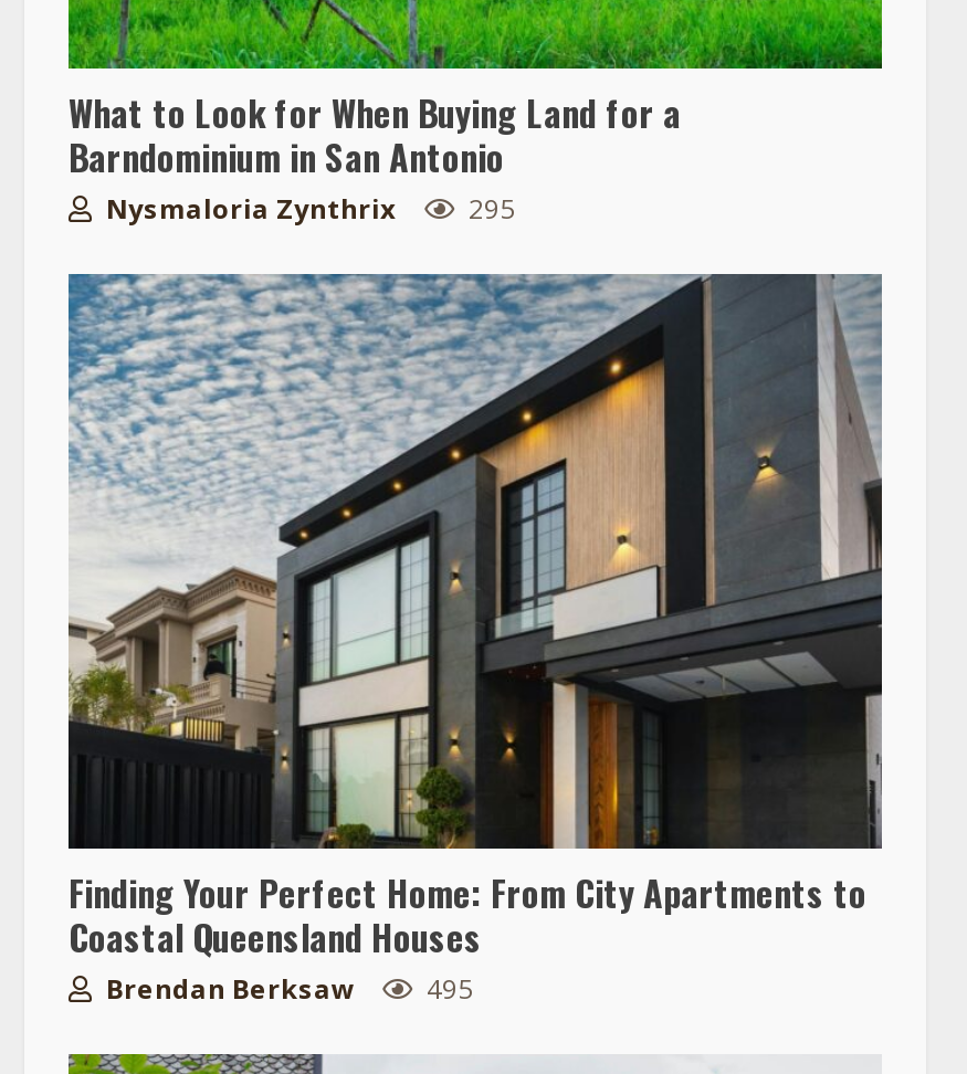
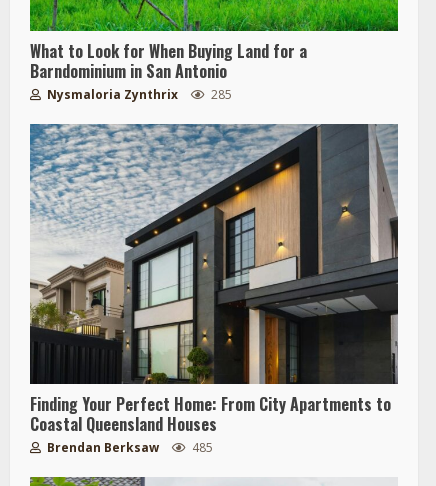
- Nysmaloria Zynthrix 295
+ Nysmaloria Zynthrix 285

- Brendan Berksaw 495
+ Brendan Berksaw 485
